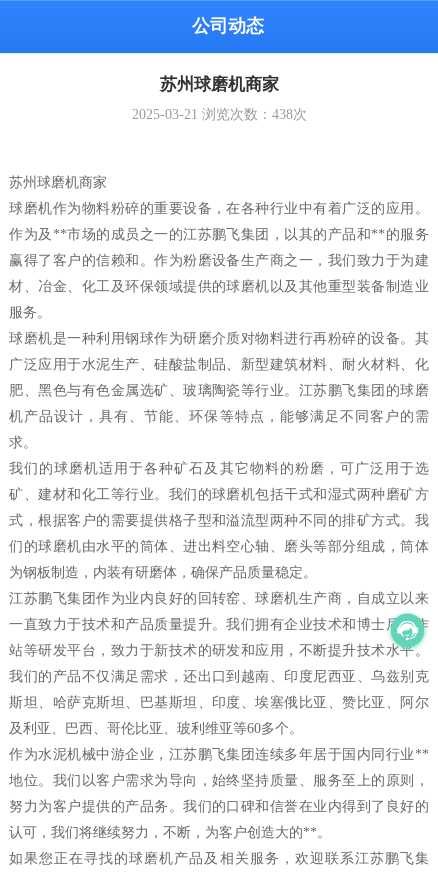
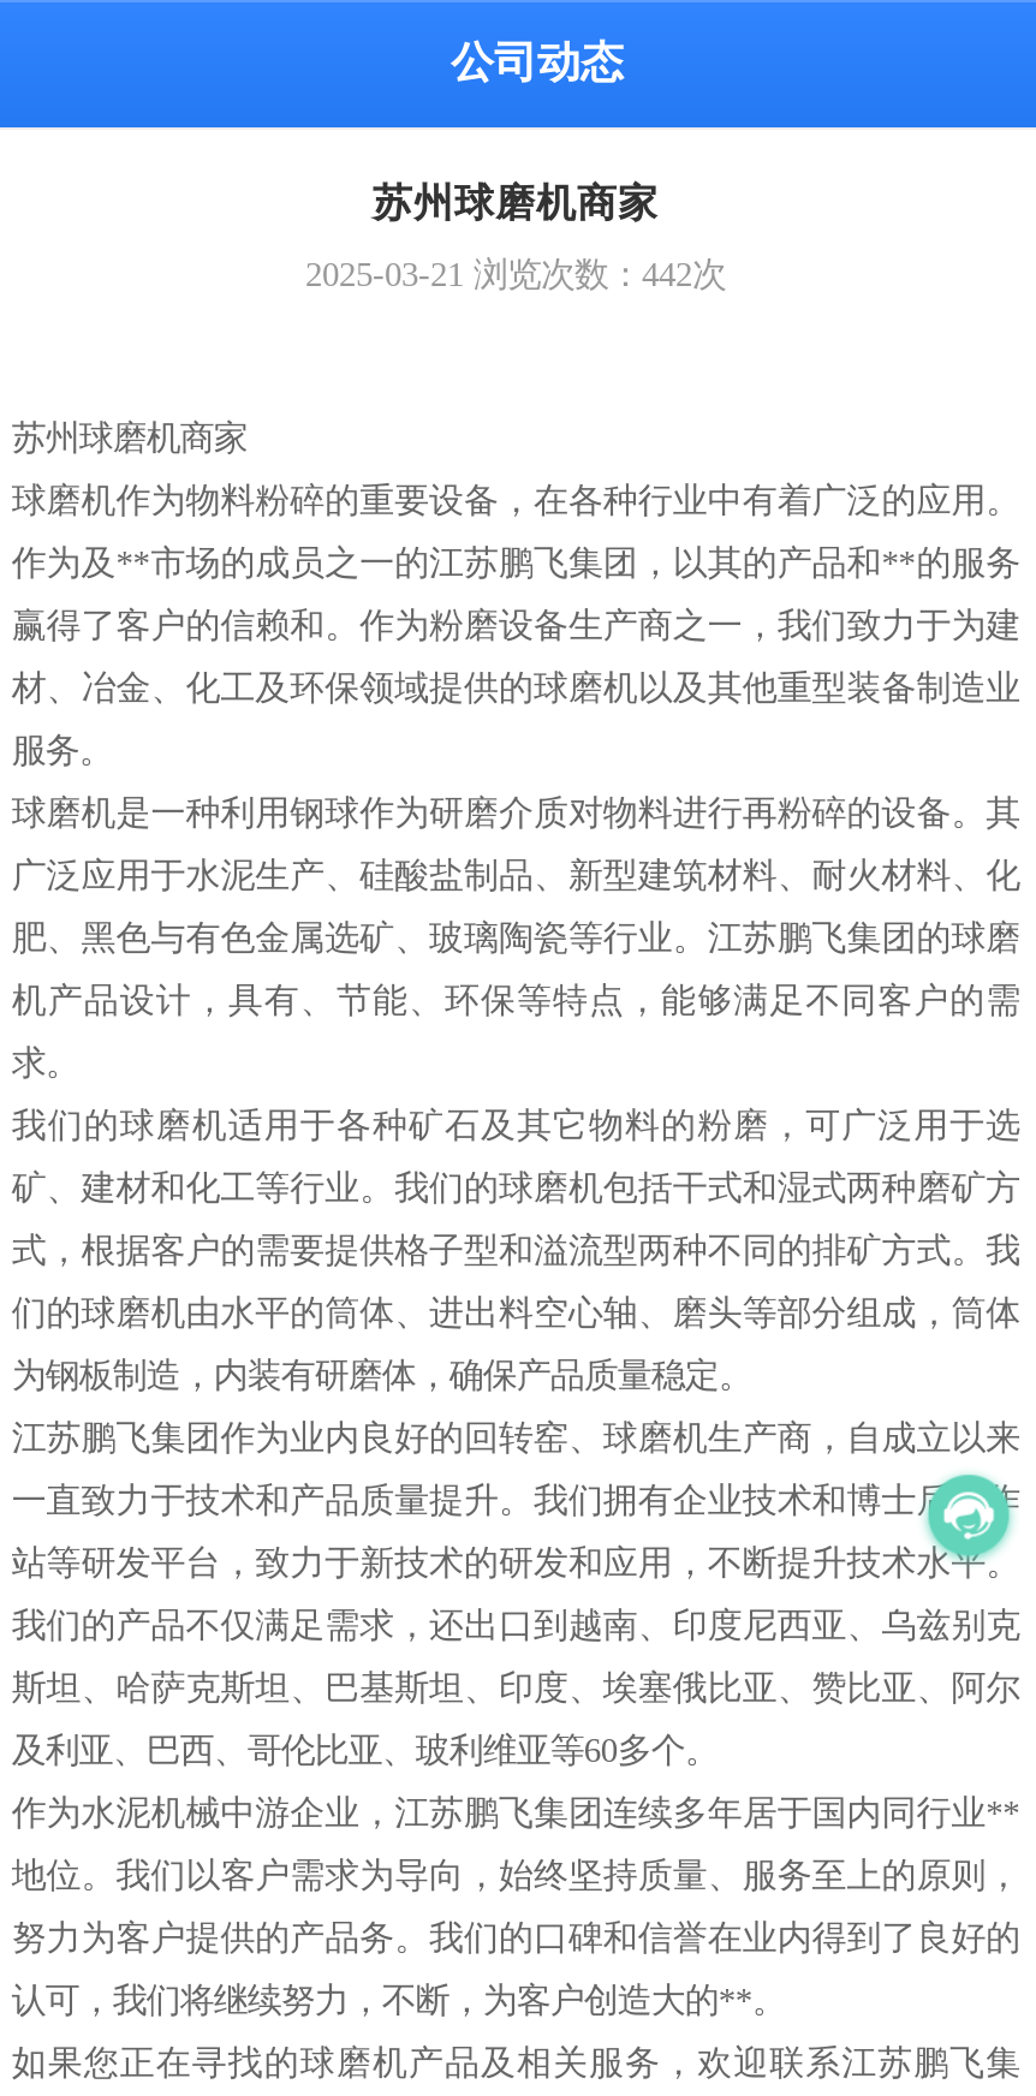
- 2025-03-21浏览次数：438次
+ 2025-03-21浏览次数：442次
